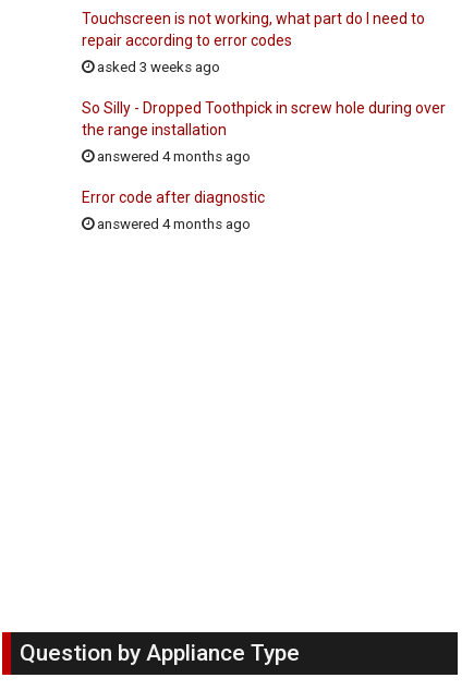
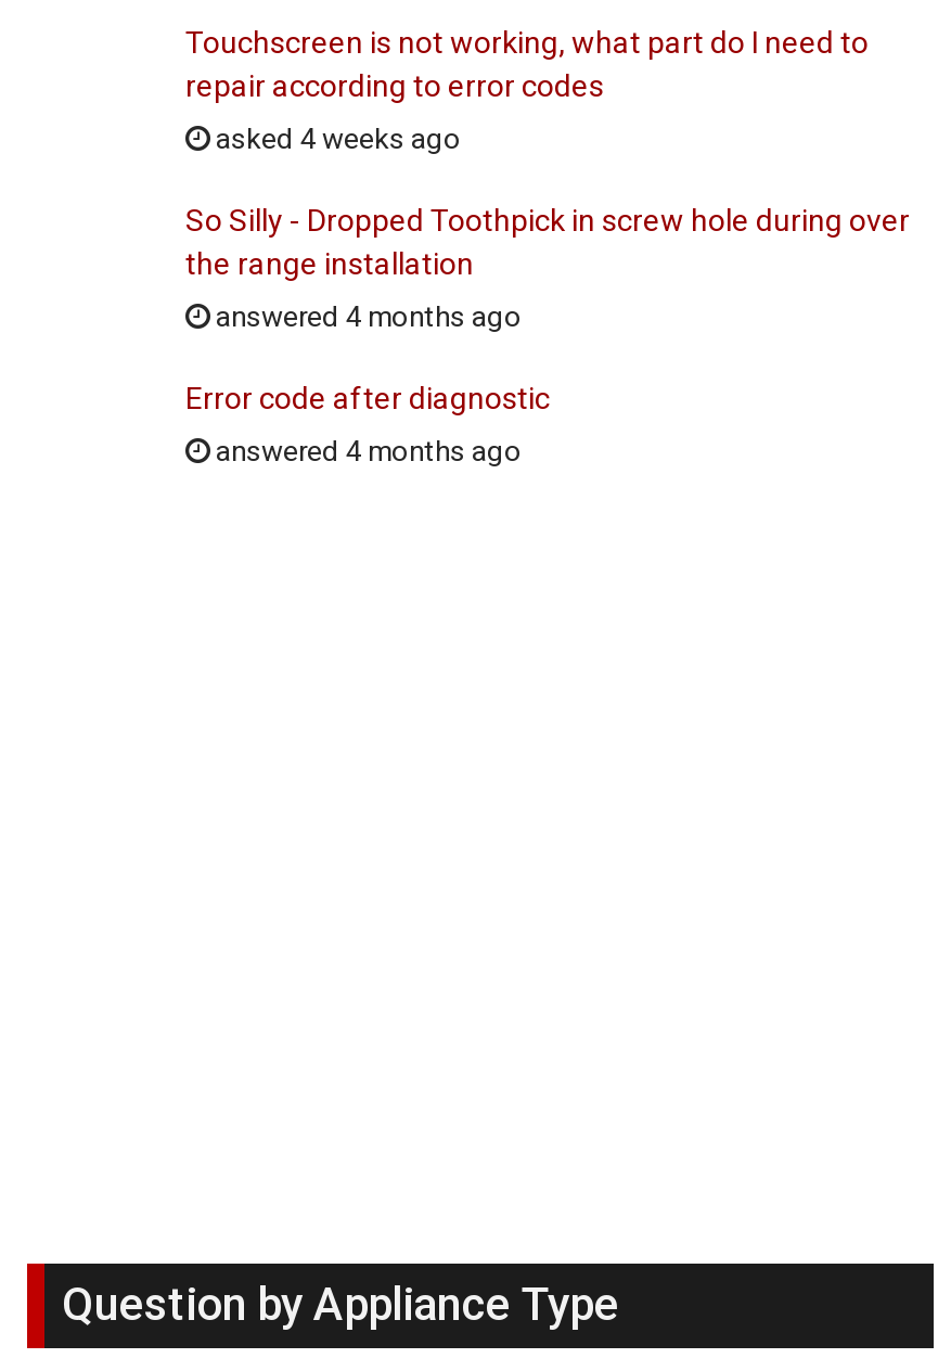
- asked 3 weeks ago
+ asked 4 weeks ago
